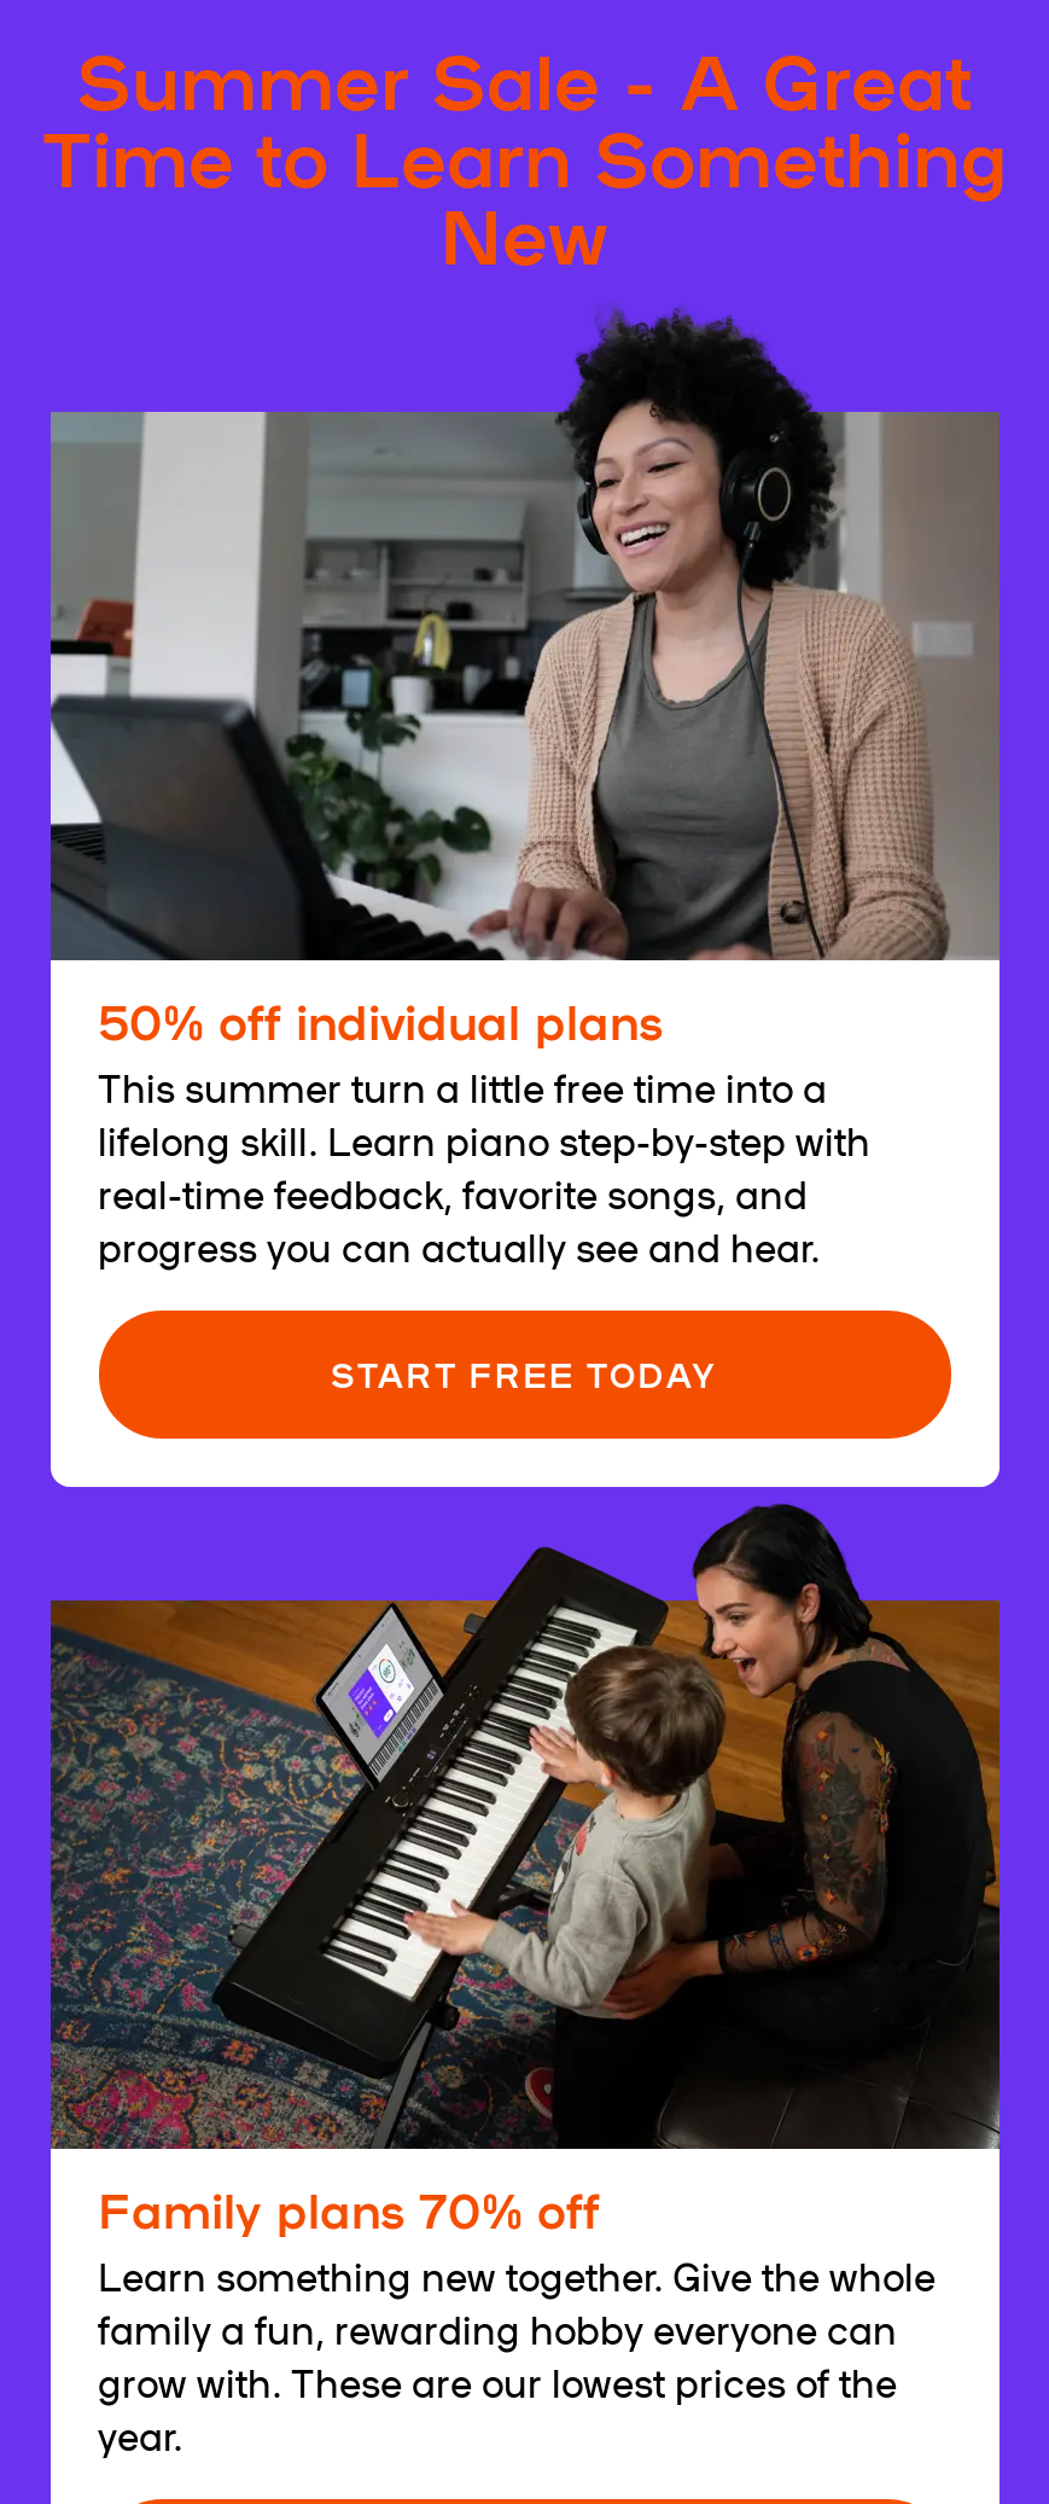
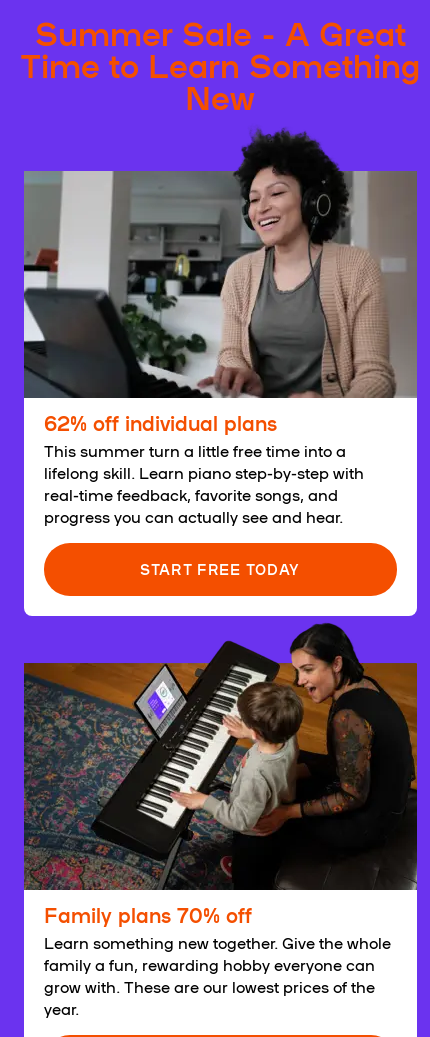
- 50% off individual plans
+ 62% off individual plans
